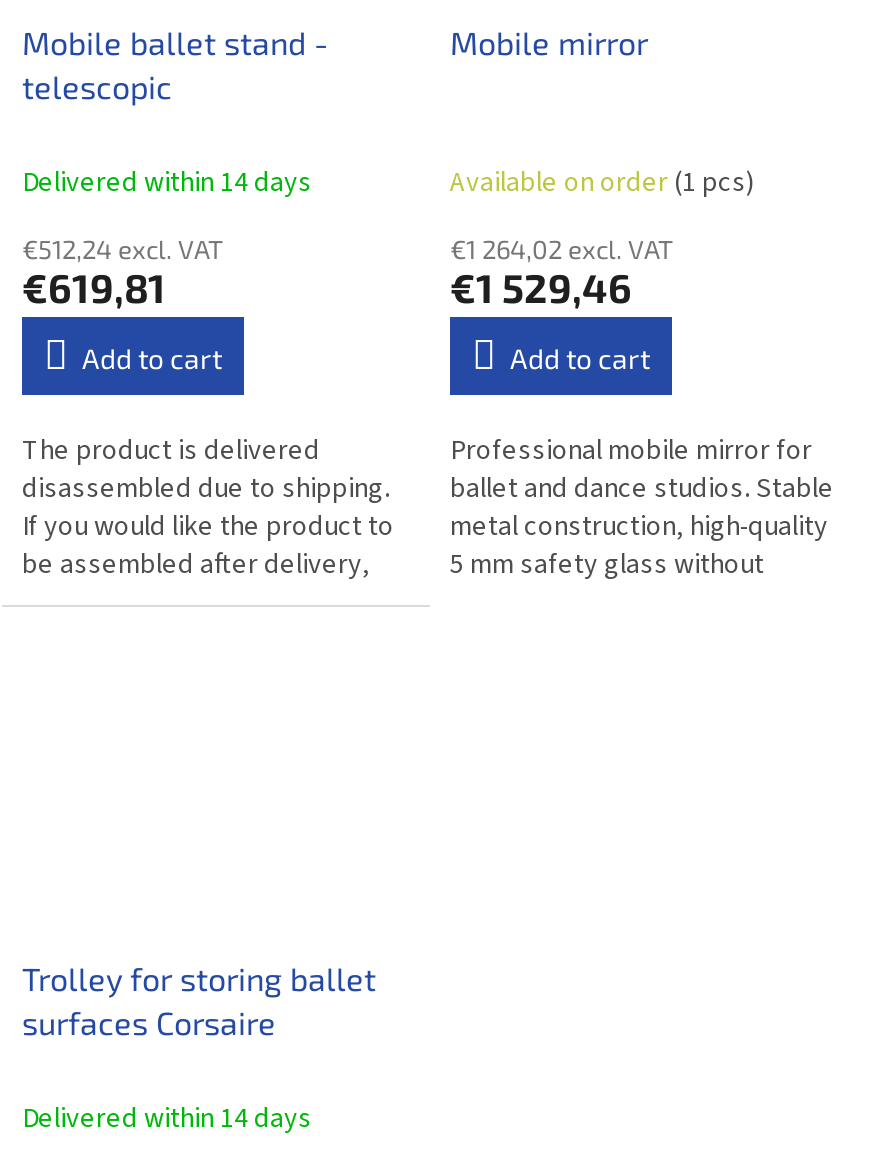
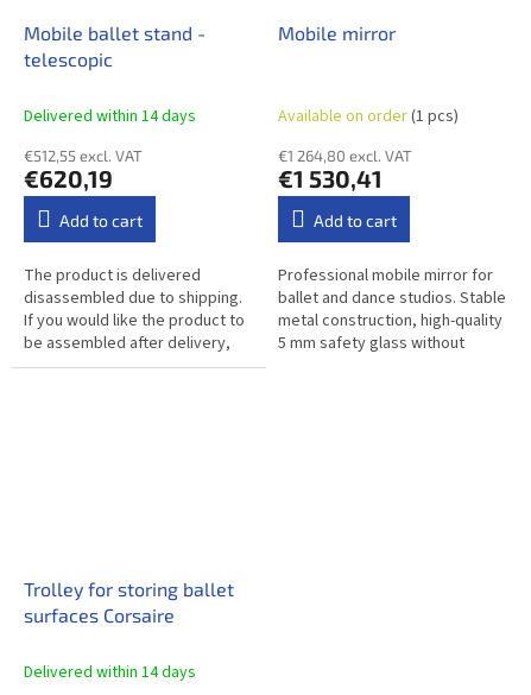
- €512,24 excl. VAT
+ €512,55 excl. VAT

- €1 264,02 excl. VAT
+ €1 264,80 excl. VAT

- €619,81
+ €620,19

- €1 529,46
+ €1 530,41
